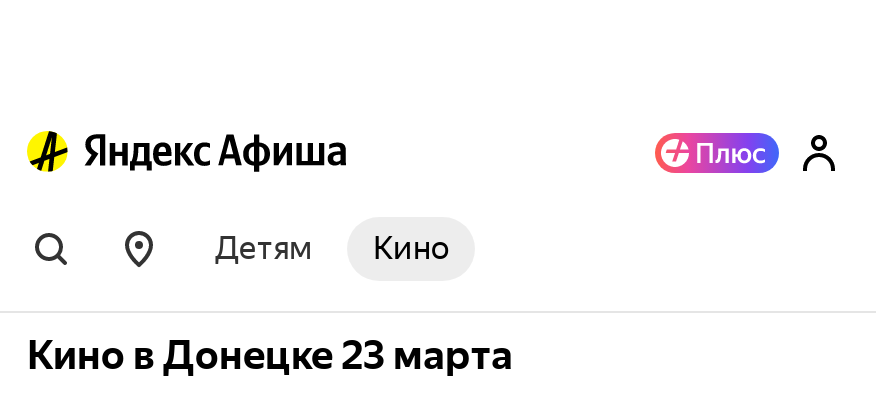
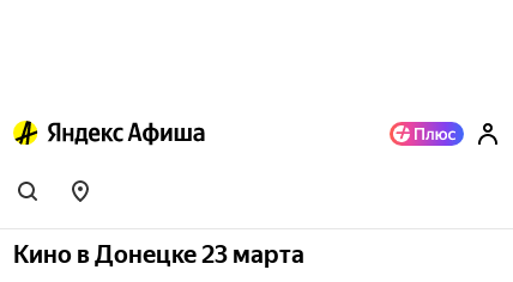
- Детям
- Кино
